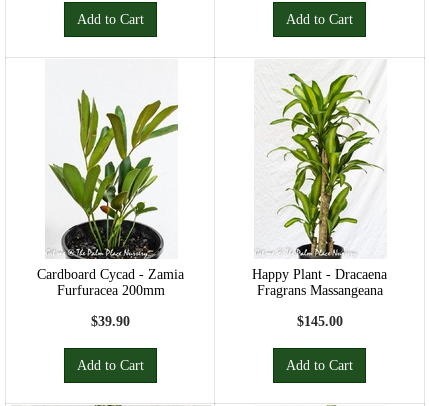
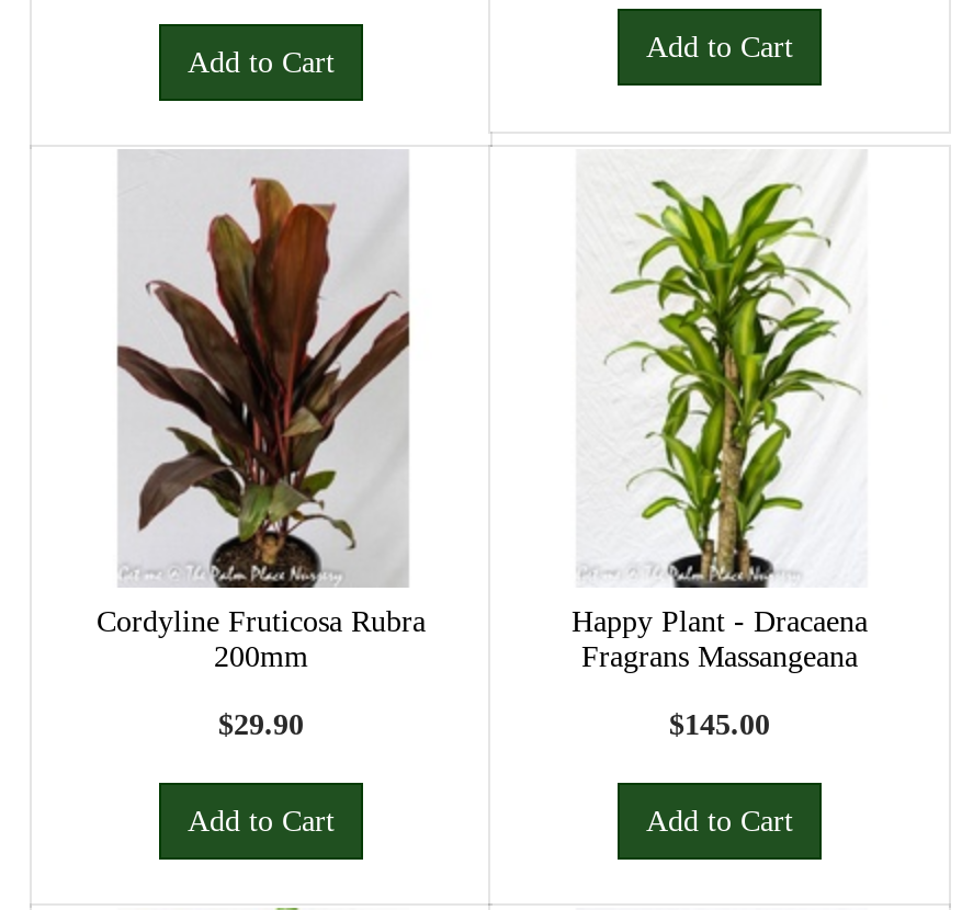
- [image]
- Cardboard Cycad - Zamia
- Furfuracea 200mm
+ [image]
+ Cordyline Fruticosa Rubra
+ 200mm

- $39.90
+ $29.90
